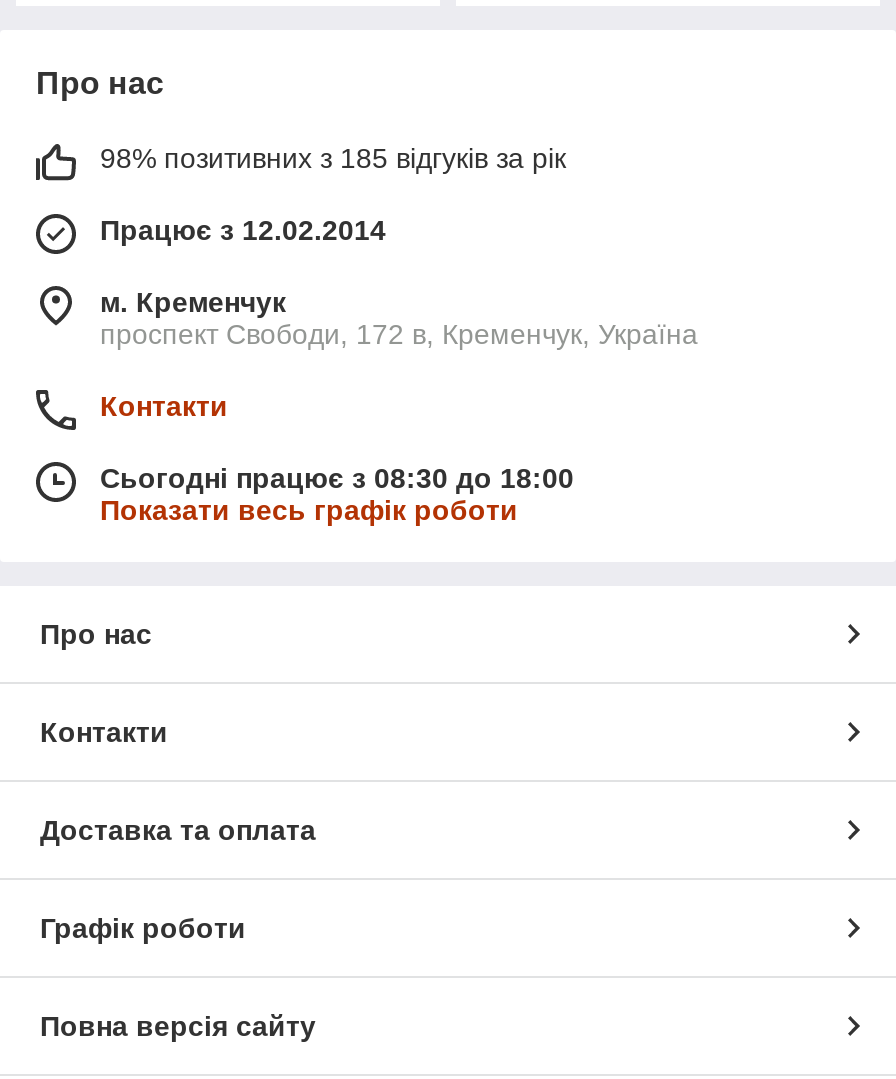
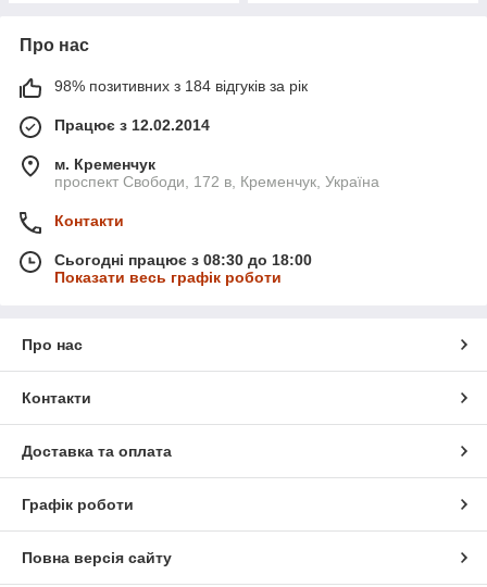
- 98% позитивних з 185 відгуків за рік
+ 98% позитивних з 184 відгуків за рік
